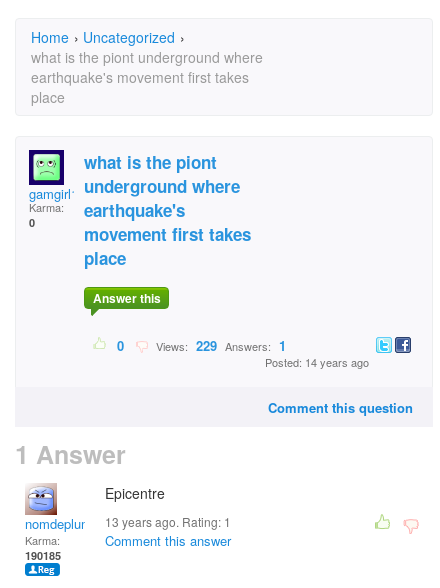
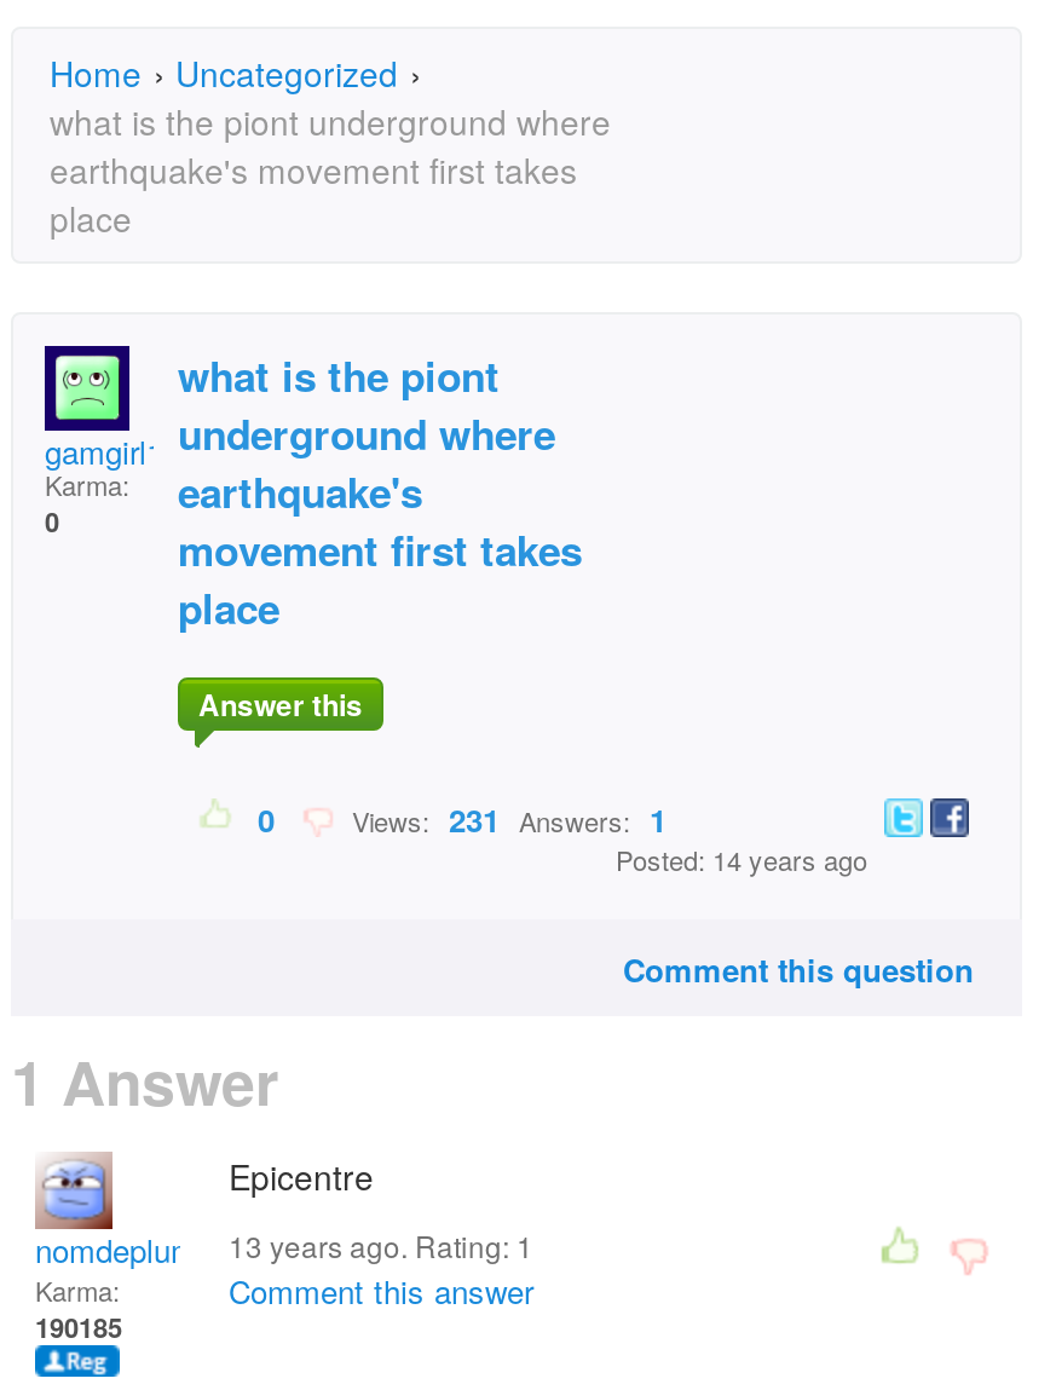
- Views: 229 Answers: 1
+ Views: 231 Answers: 1
